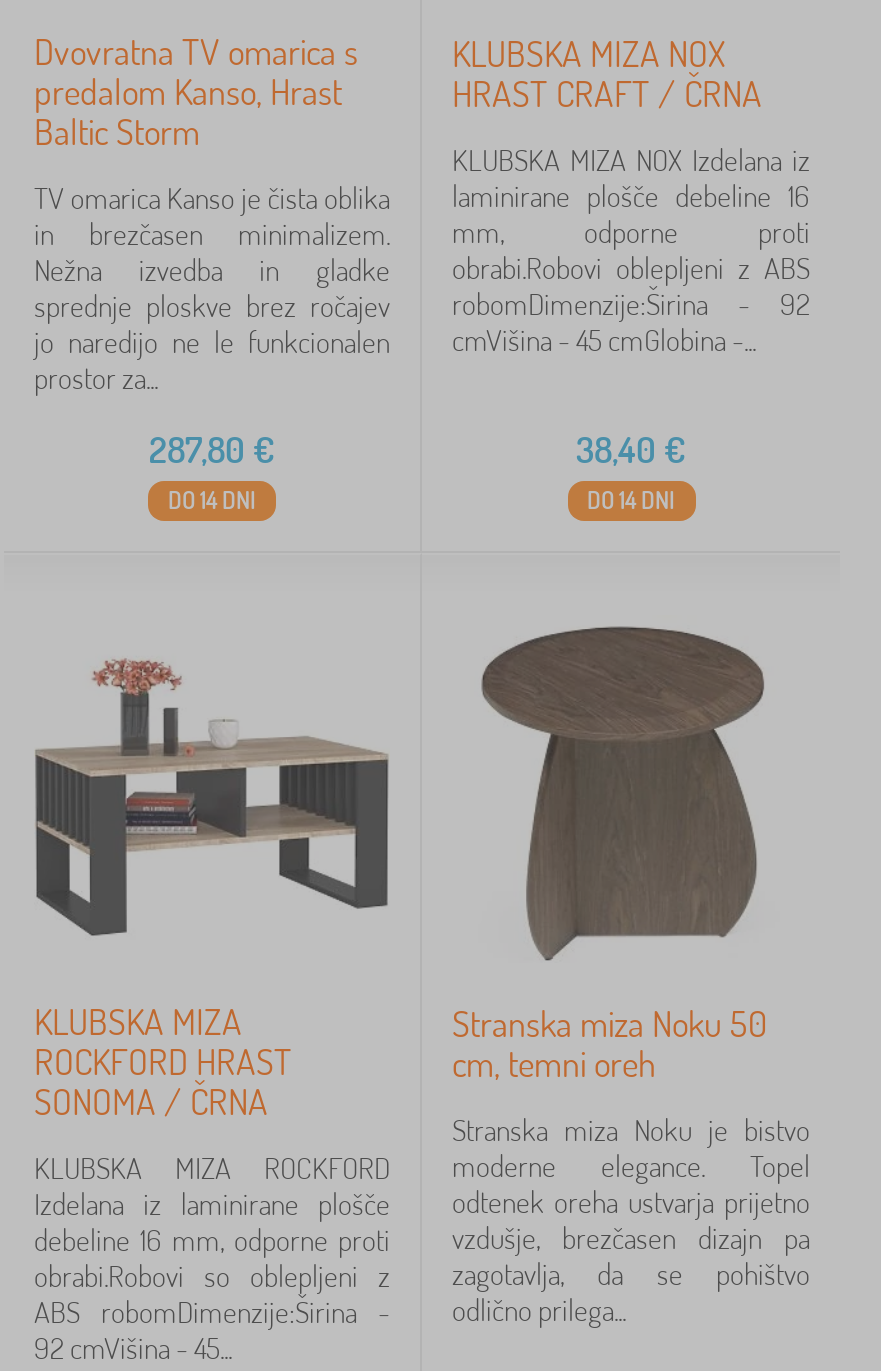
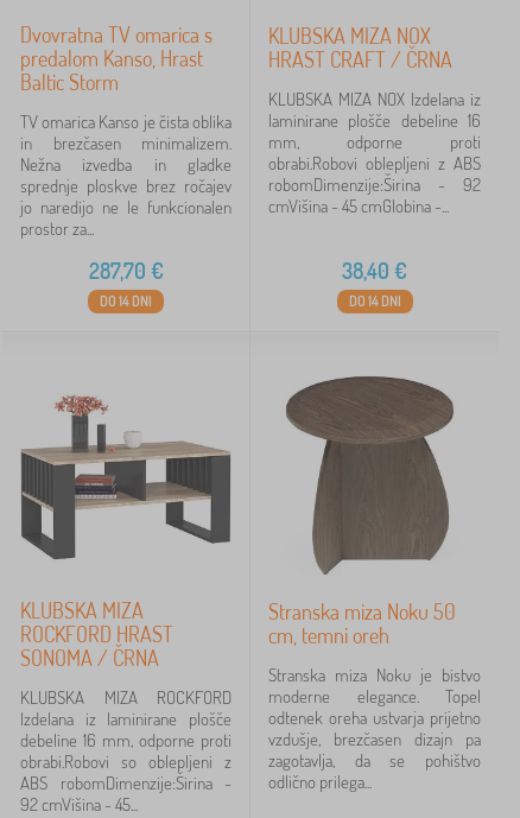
- 287,80 €
+ 287,70 €
